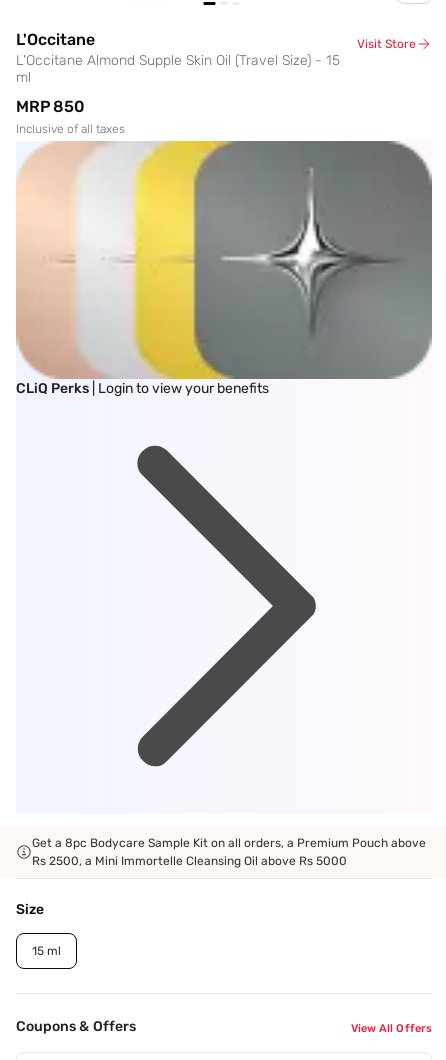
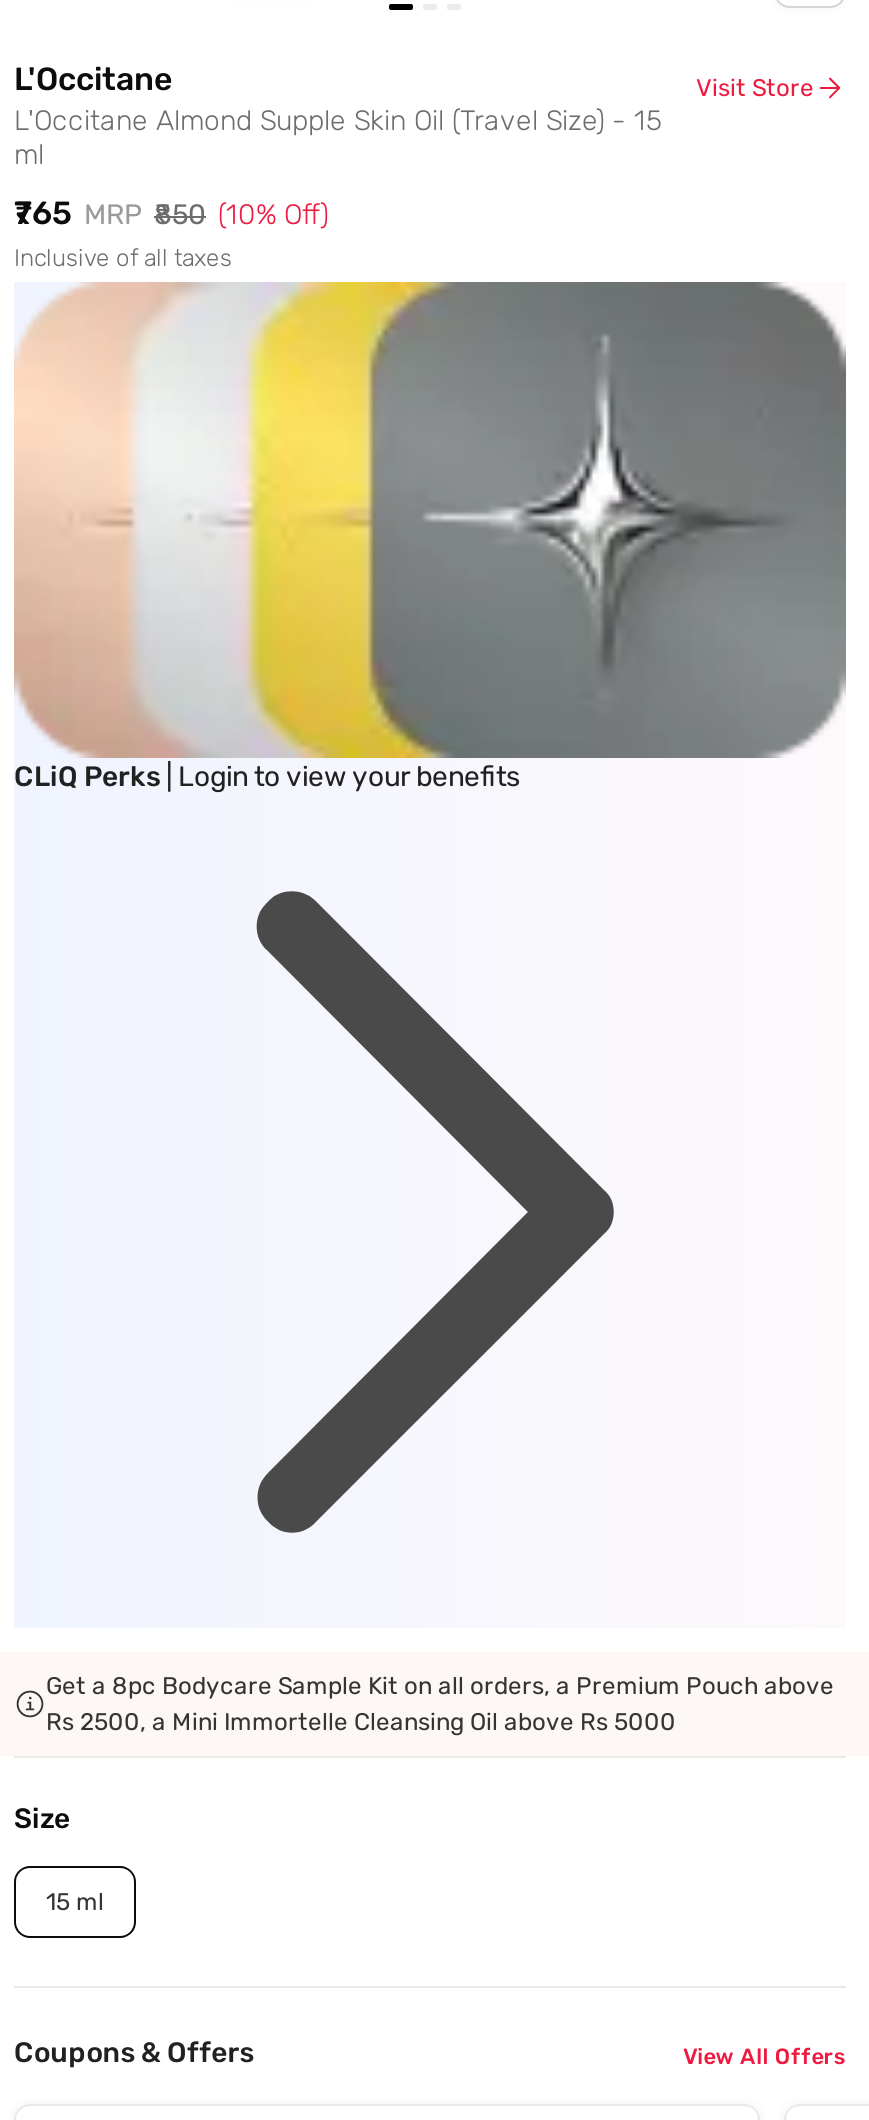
- MRP ₹850
+ ₹765 MRP ₹850 (10% Off)
